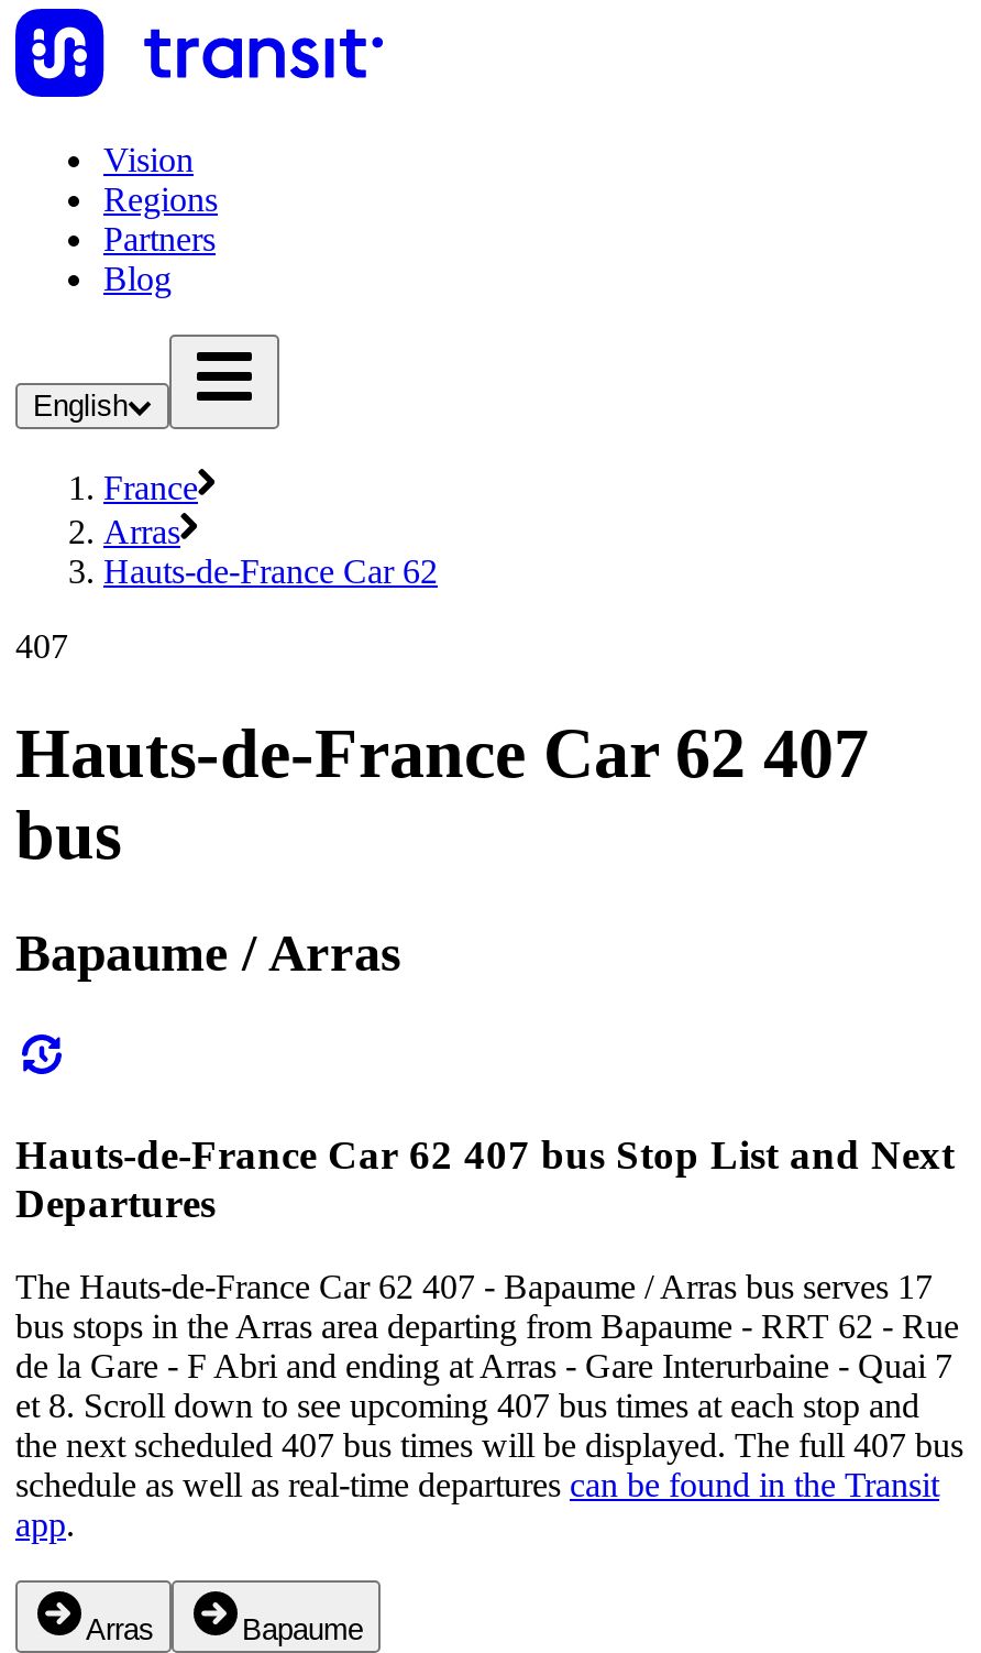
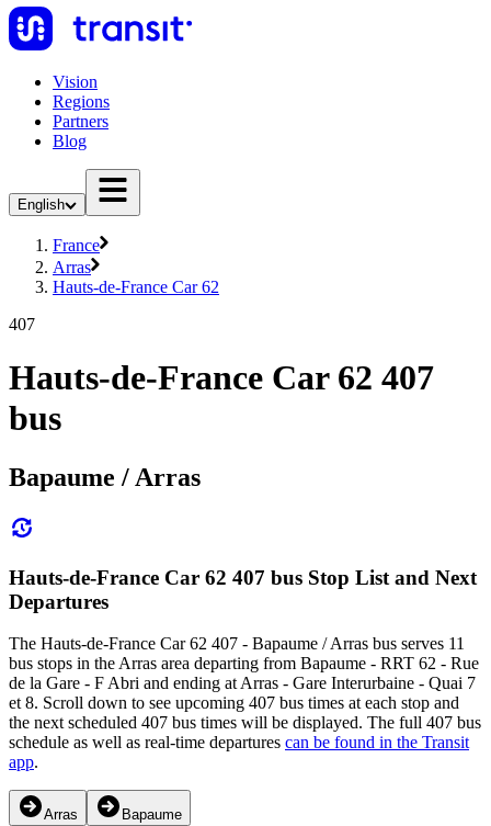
- The Hauts-de-France Car 62 407 - Bapaume / Arras bus serves 17
+ The Hauts-de-France Car 62 407 - Bapaume / Arras bus serves 11
